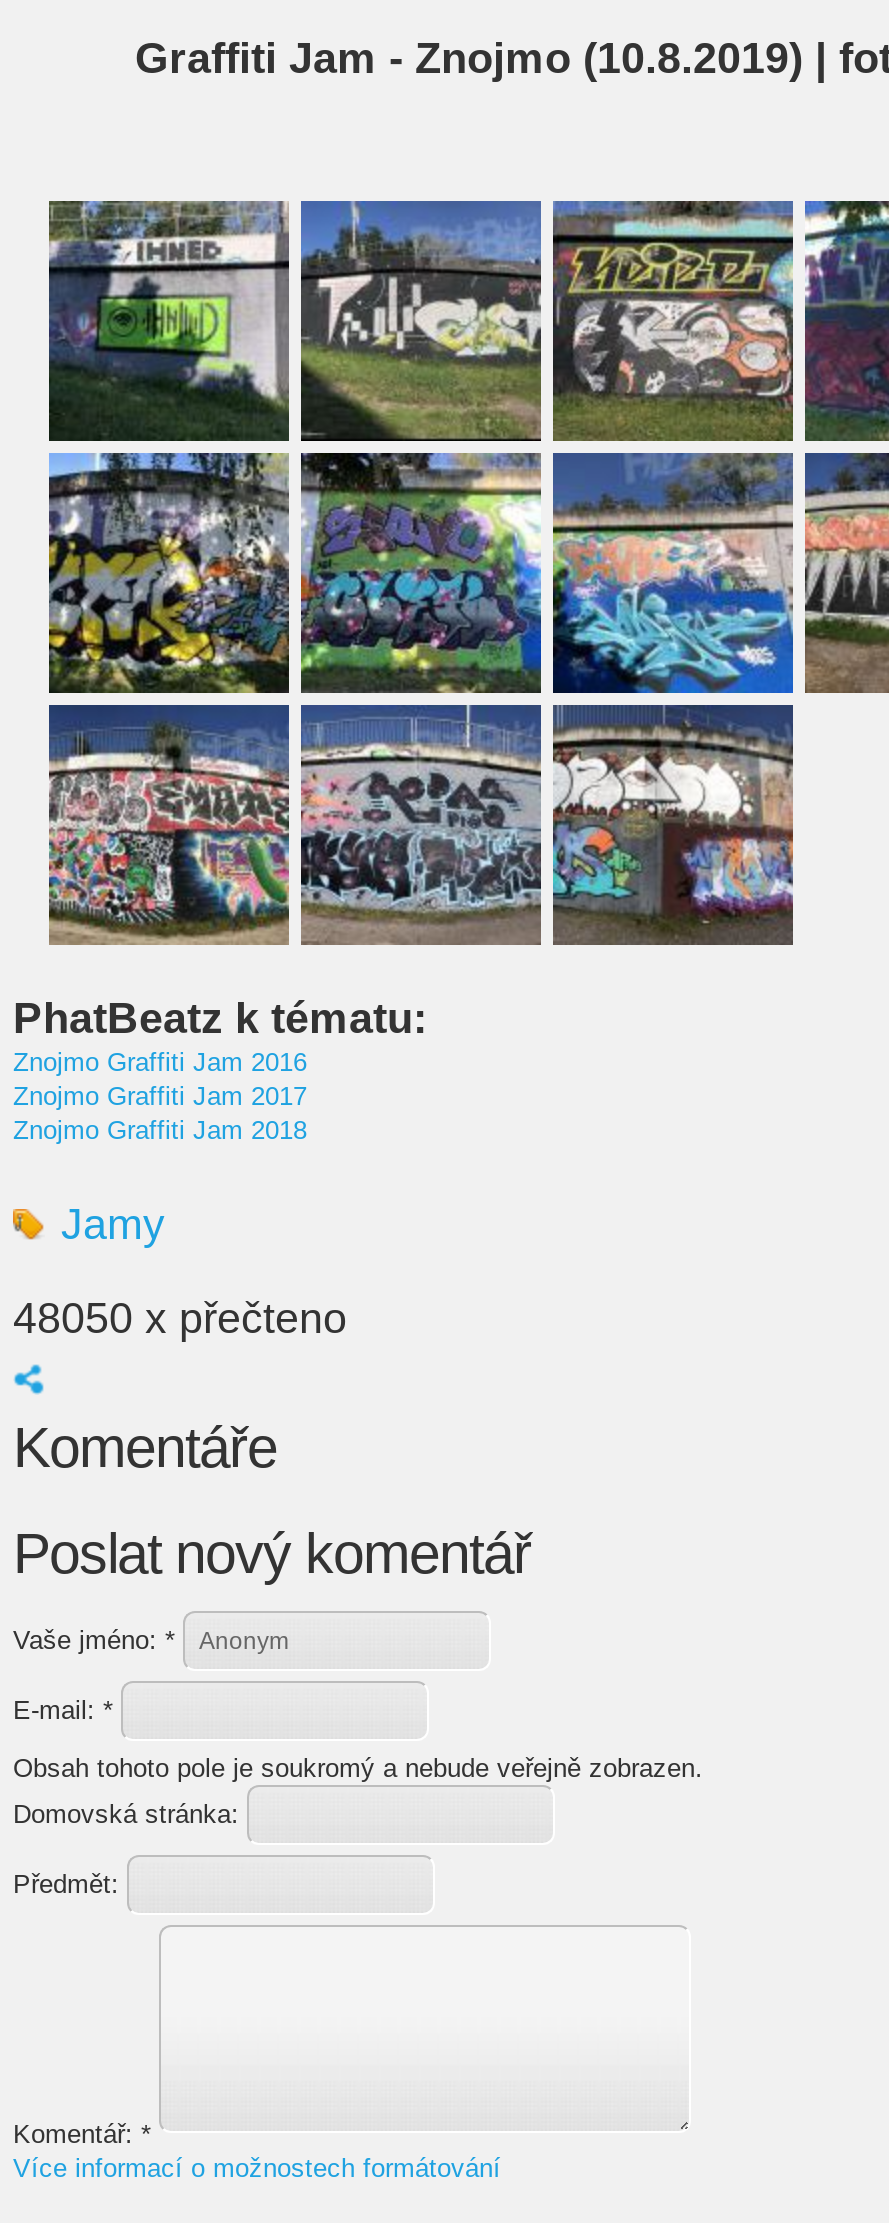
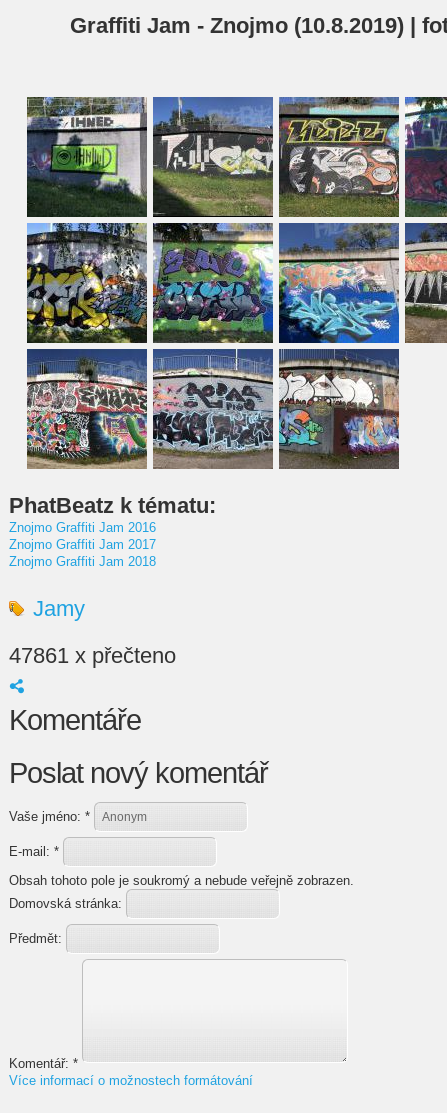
- 48050 x přečteno
+ 47861 x přečteno
